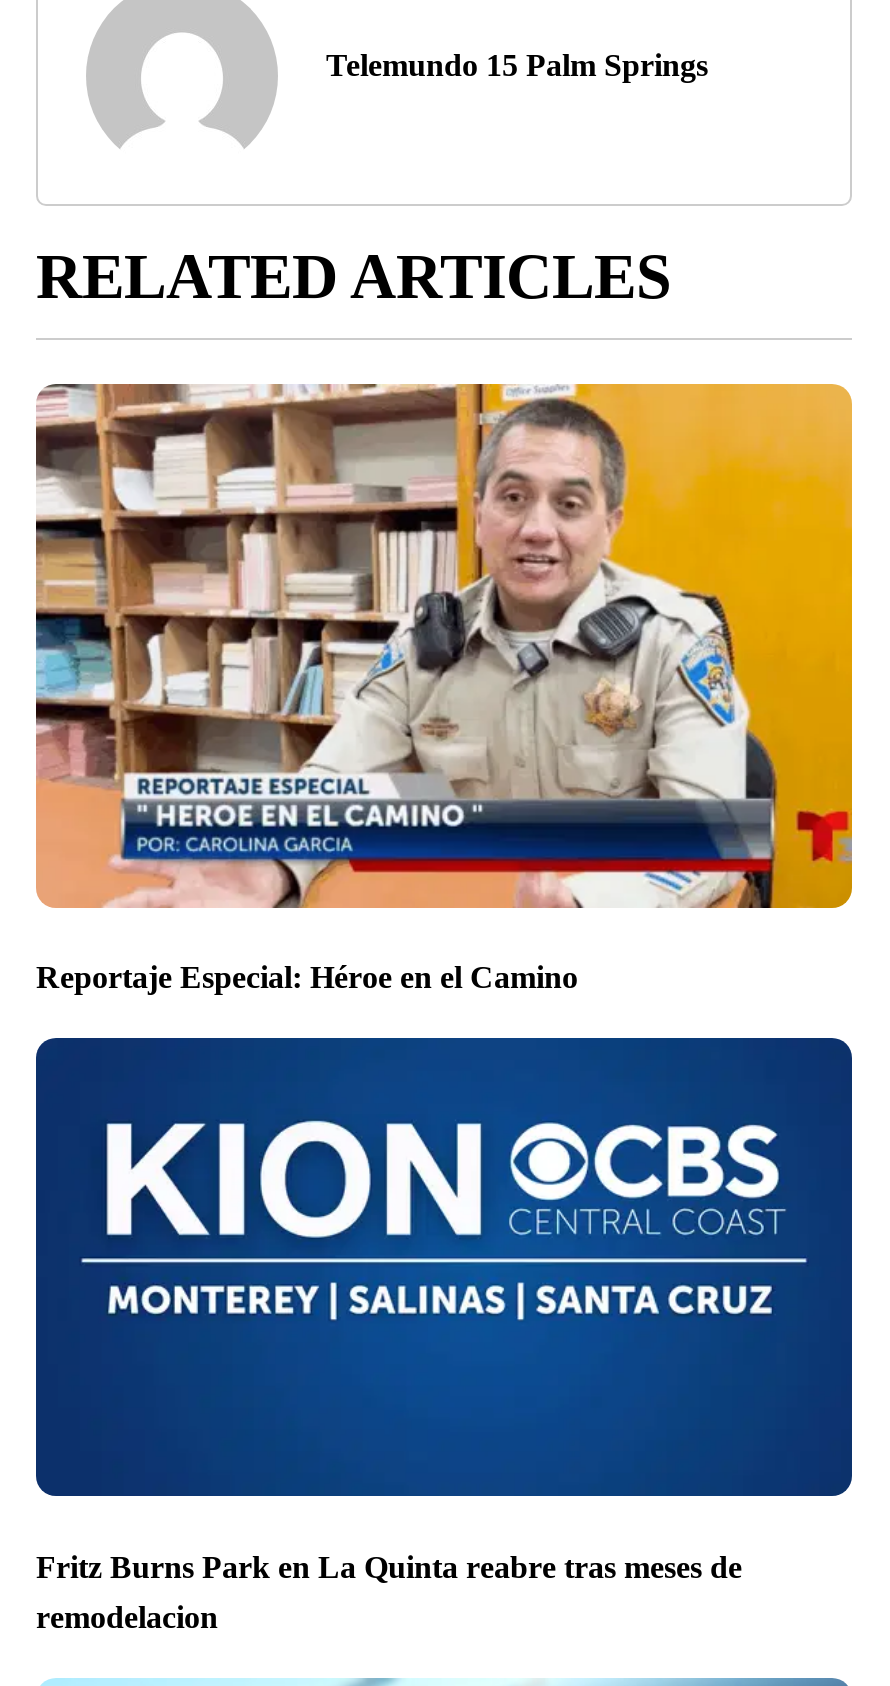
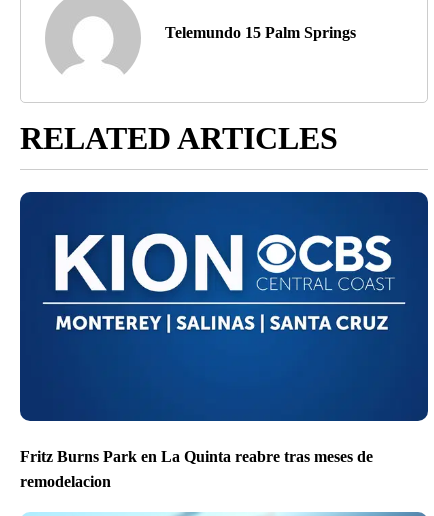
- [image]
- Reportaje Especial: Héroe en el Camino
